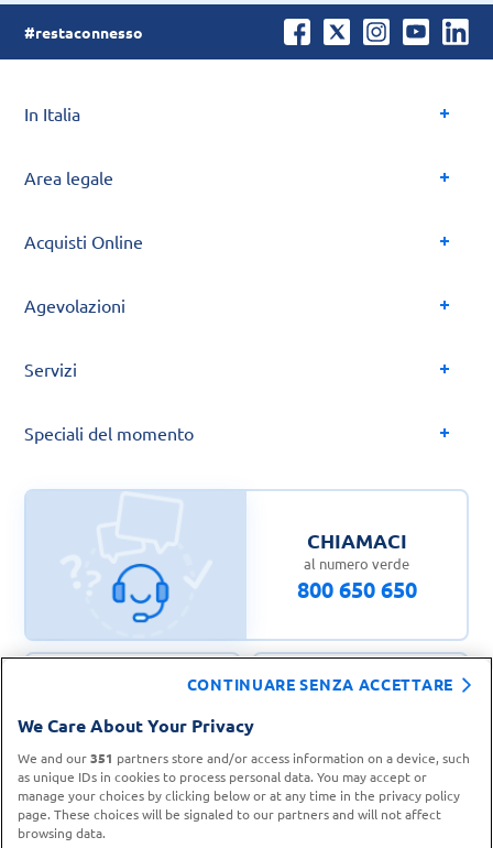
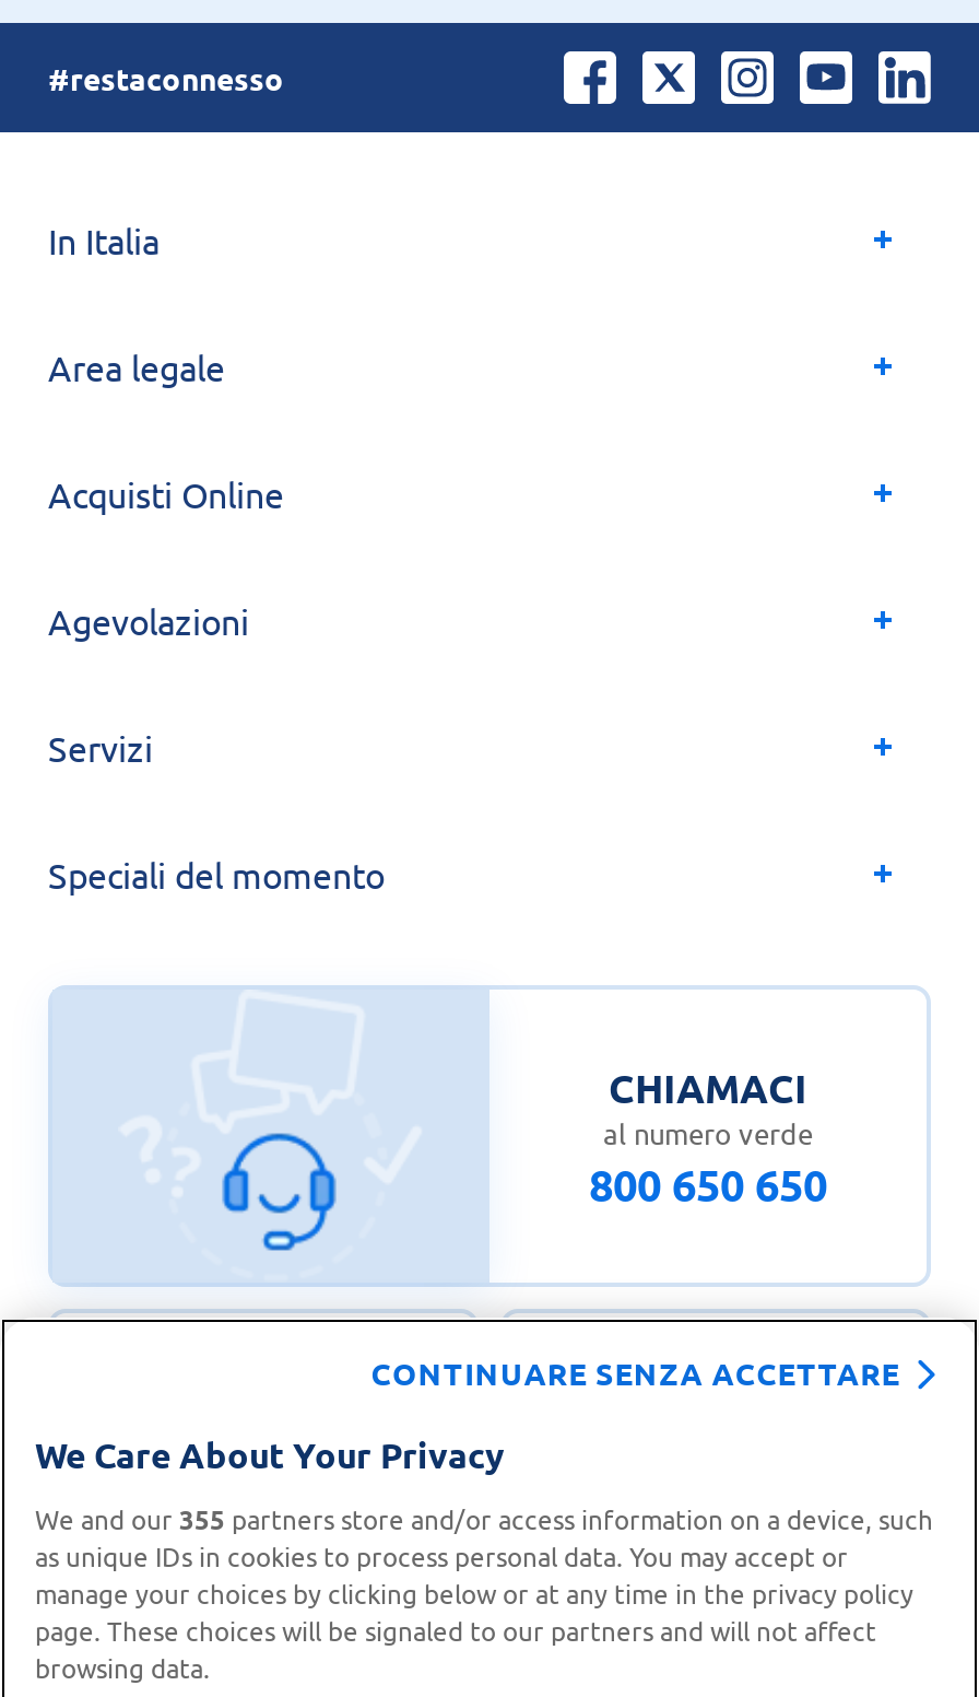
- We and our 351 partners store and/or access information on a device, such
+ We and our 355 partners store and/or access information on a device, such
